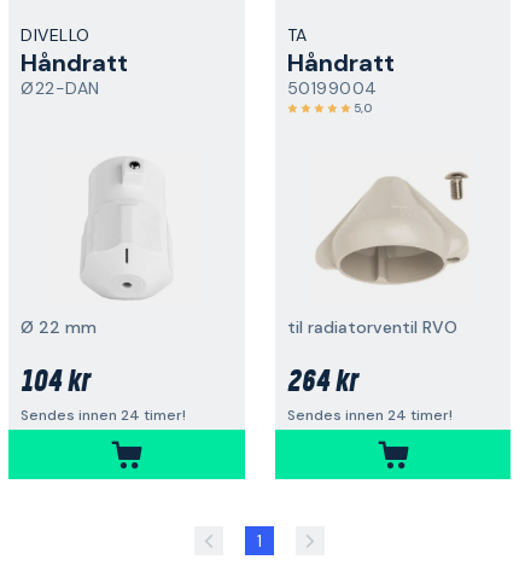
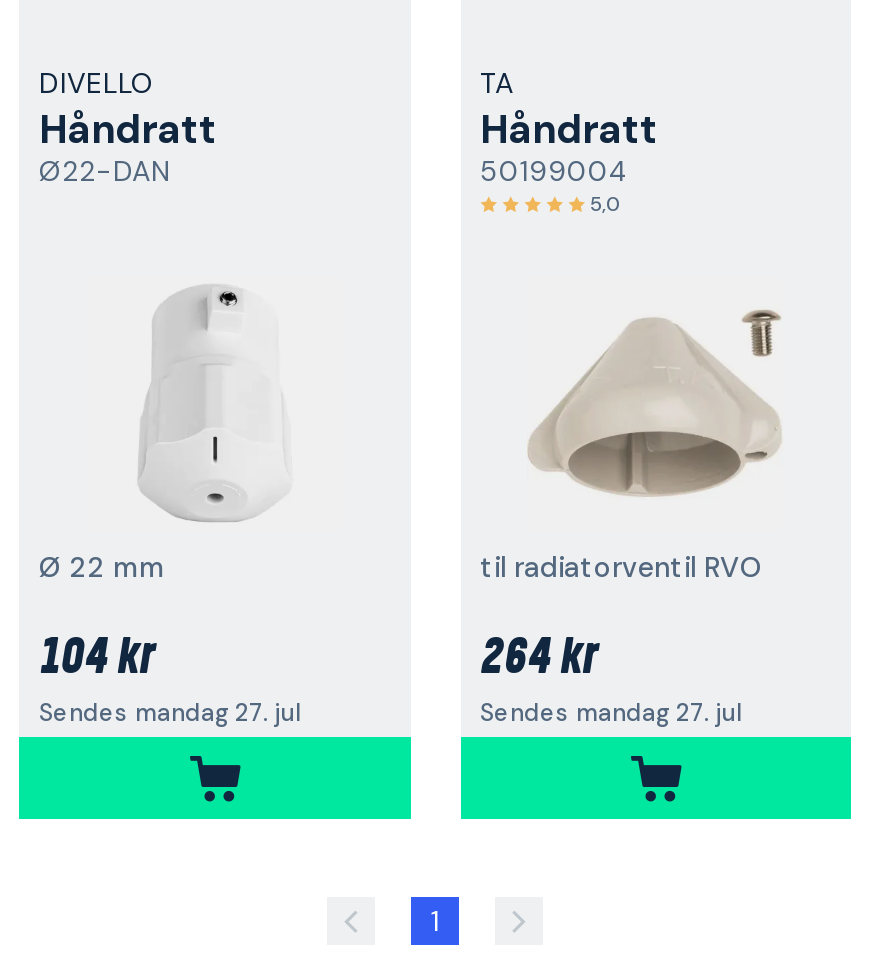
- Sendes innen 24 timer!
+ Sendes mandag 27. jul

- Sendes innen 24 timer!
+ Sendes mandag 27. jul
